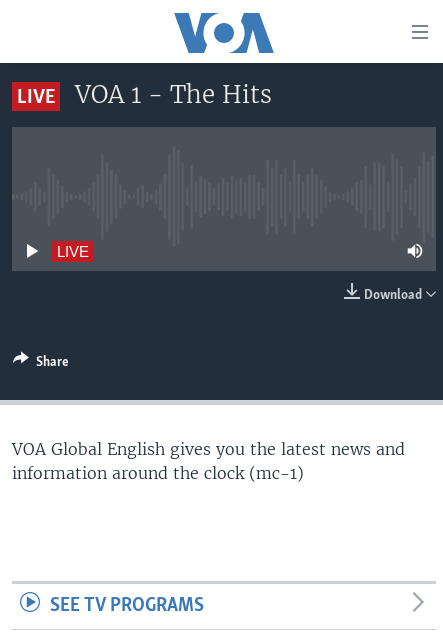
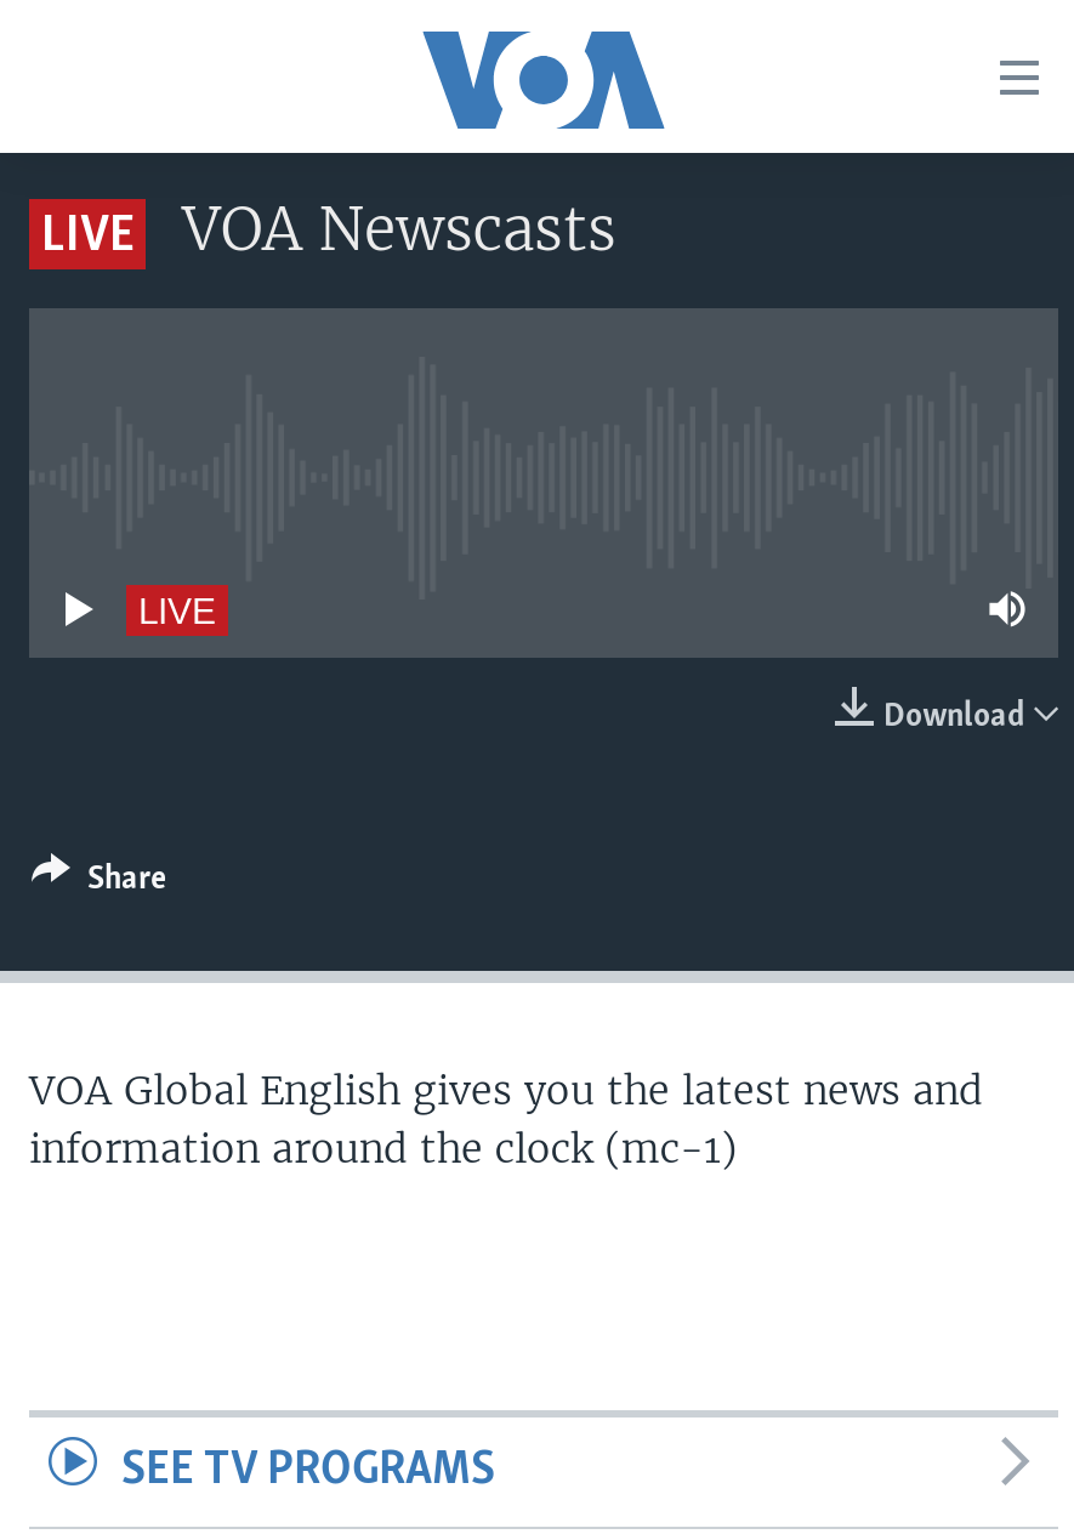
- VOA 1 - The Hits
+ VOA Newscasts
